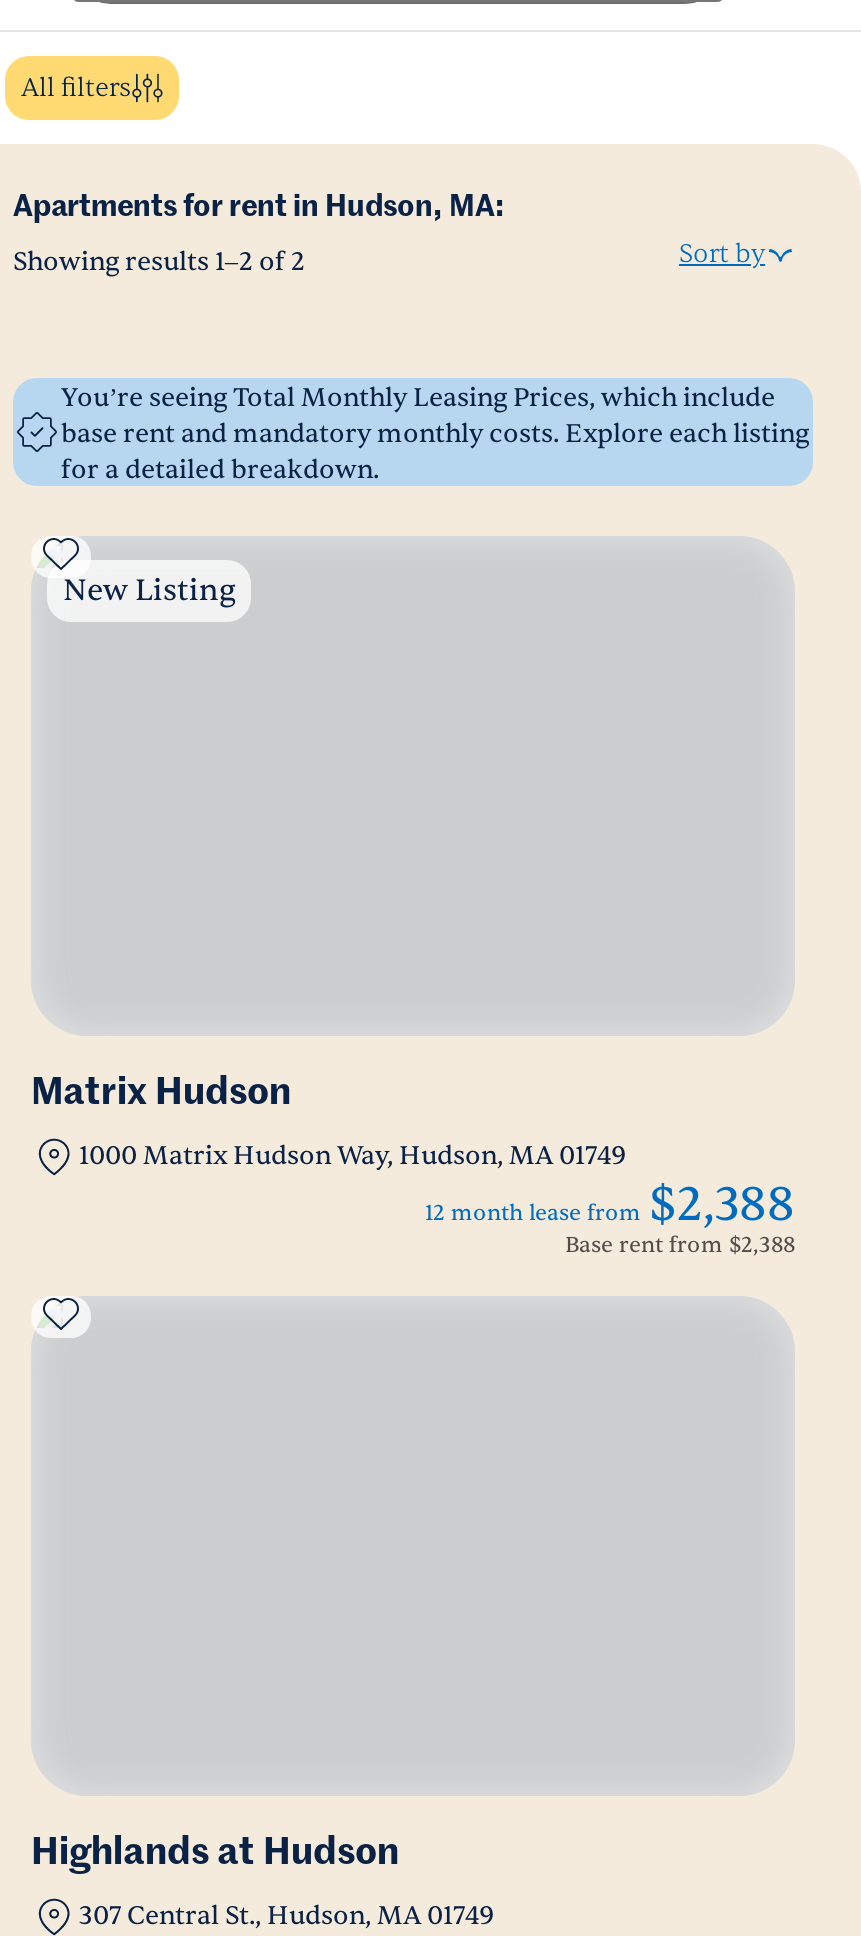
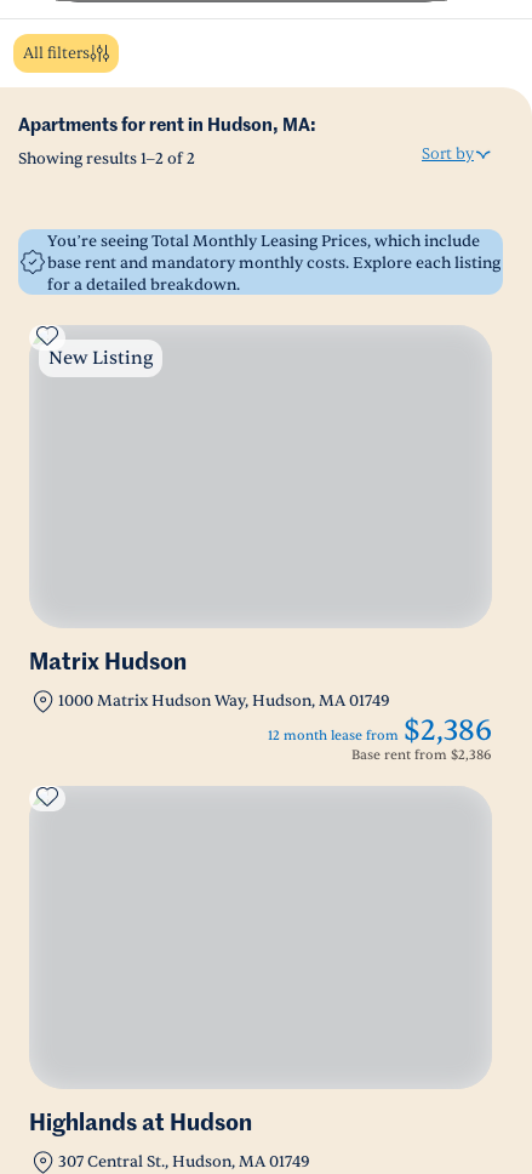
- 12 month lease from $2,388
+ 12 month lease from $2,386

- Base rent from $2,388
+ Base rent from $2,386
